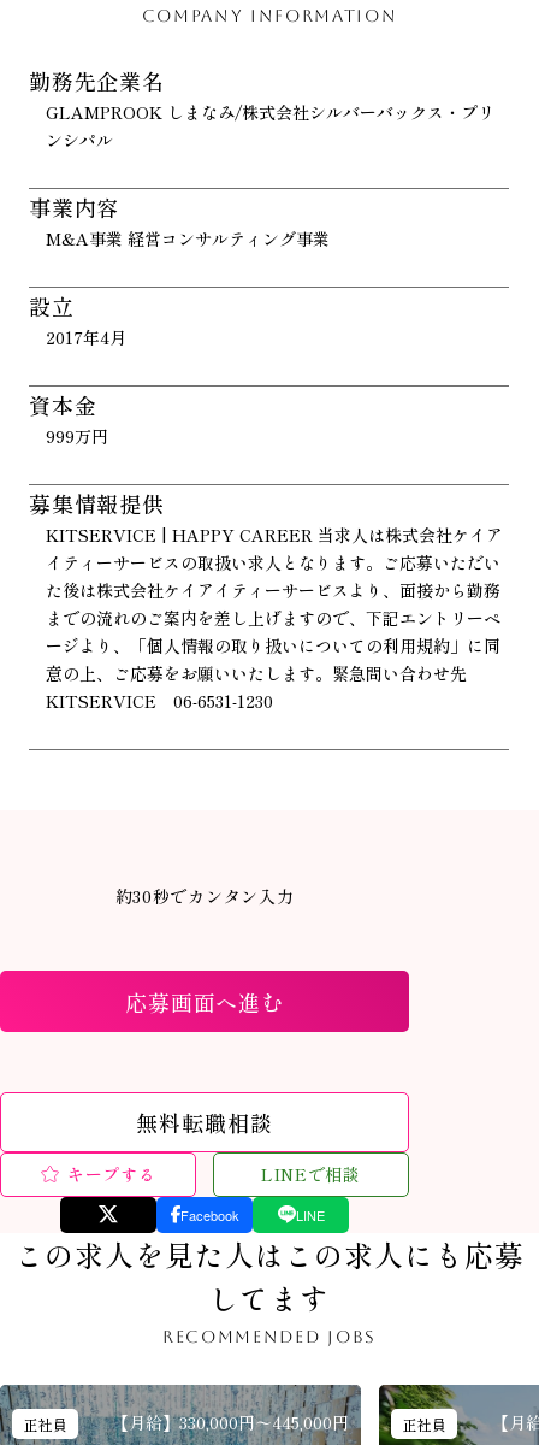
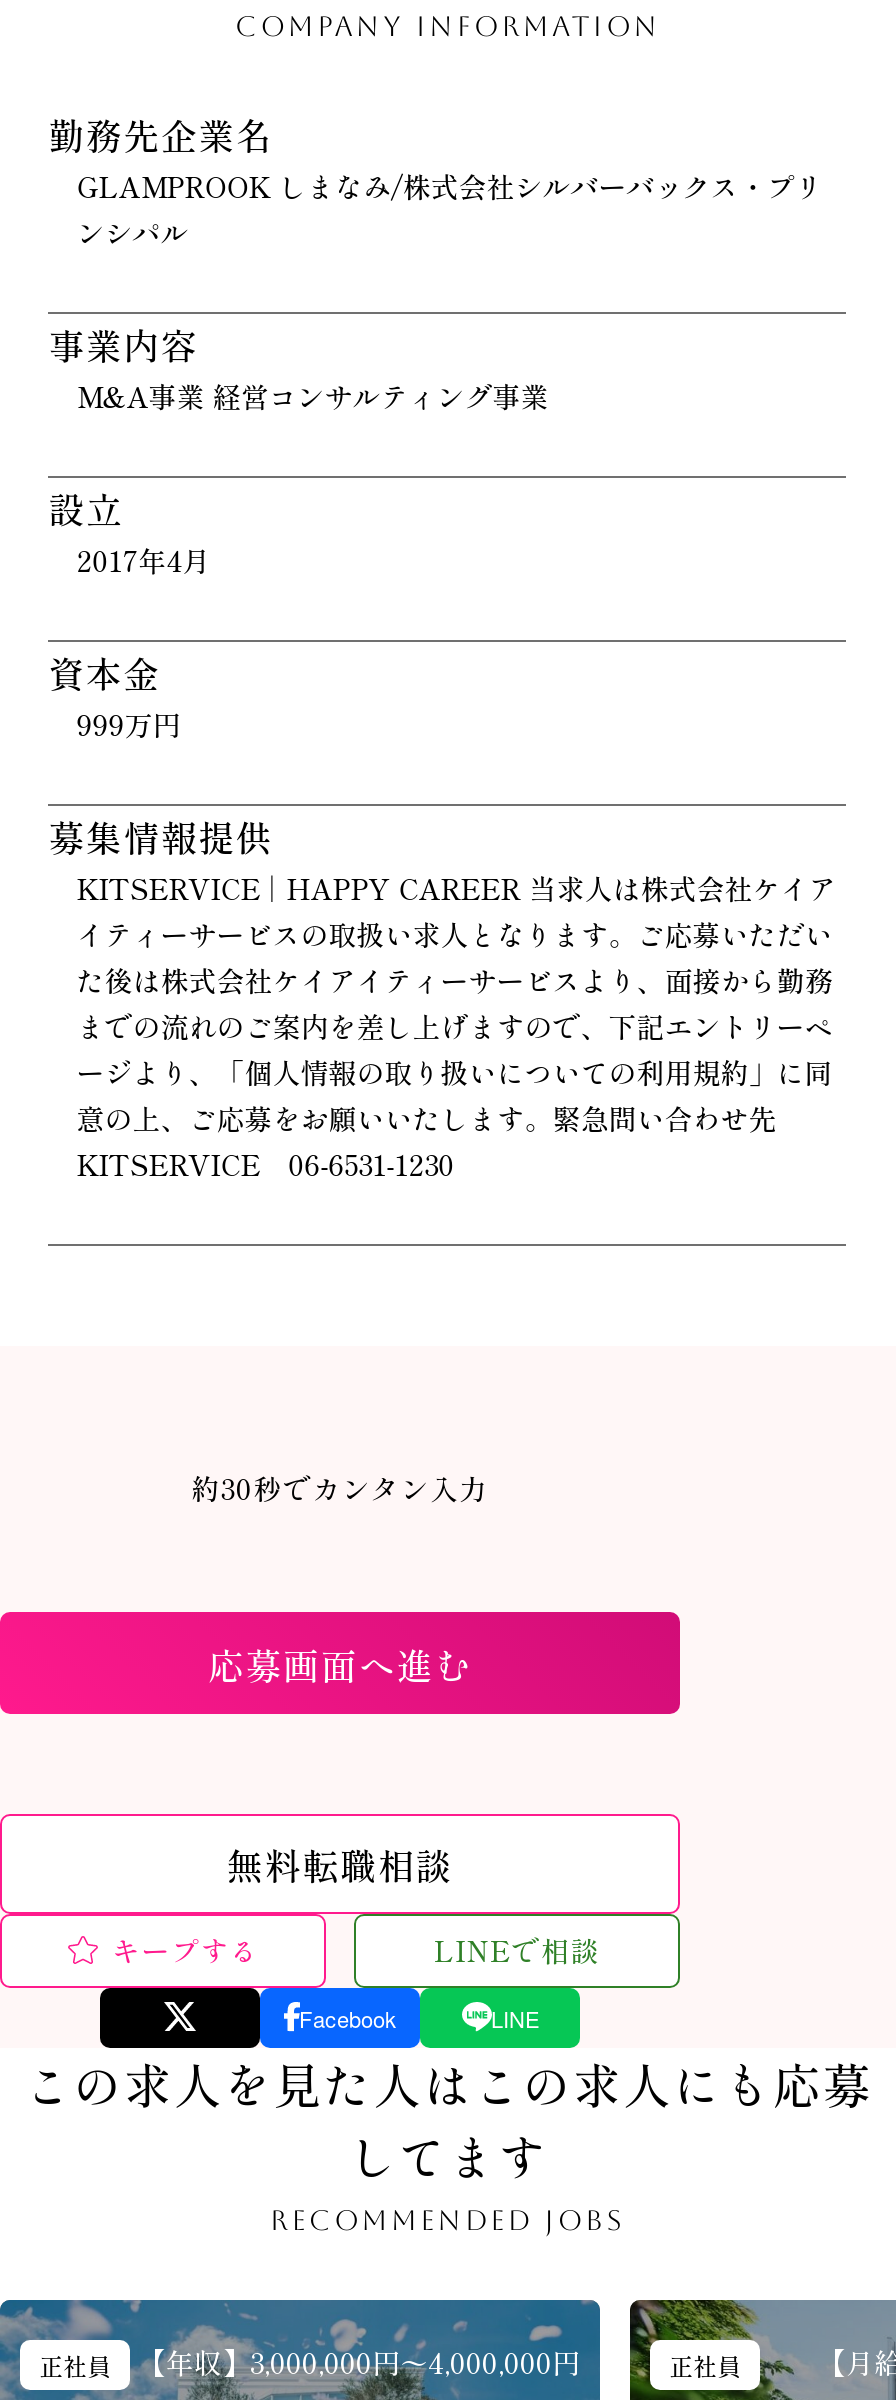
- 【月給】330,000円〜445,000円
+ 【年収】3,000,000円〜4,000,000円
